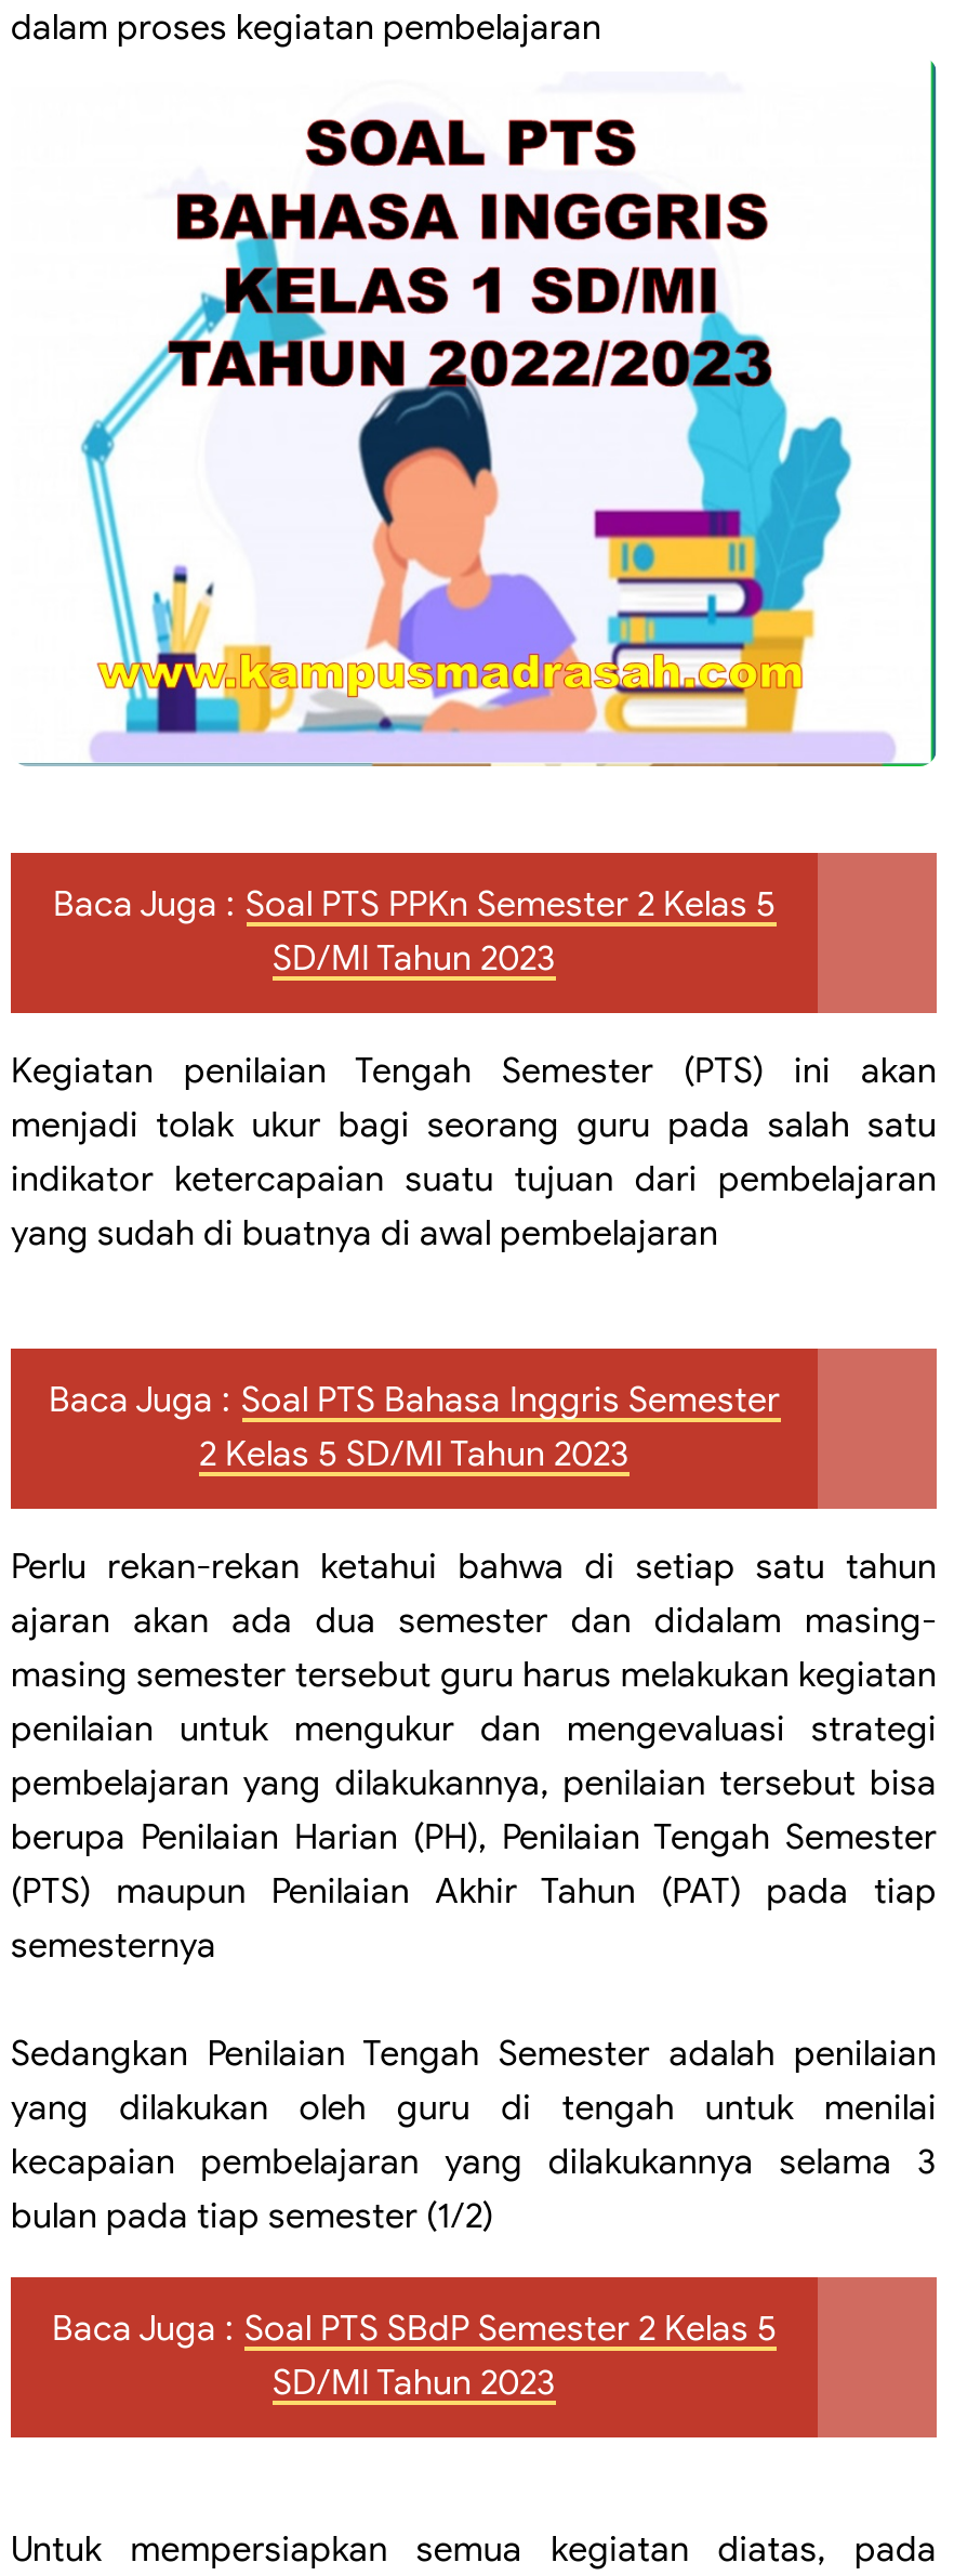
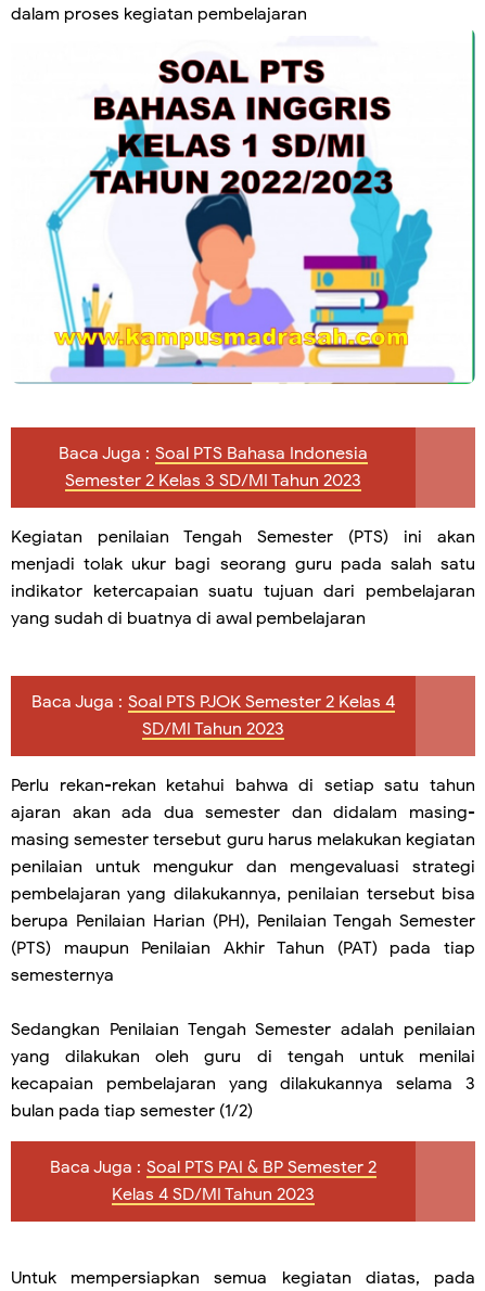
- Baca Juga : Soal PTS PPKn Semester 2 Kelas 5
- SD/MI Tahun 2023
+ Baca Juga : Soal PTS Bahasa Indonesia
+ Semester 2 Kelas 3 SD/MI Tahun 2023

- Baca Juga : Soal PTS Bahasa Inggris Semester
- 2 Kelas 5 SD/MI Tahun 2023
+ Baca Juga : Soal PTS PJOK Semester 2 Kelas 4
+ SD/MI Tahun 2023

- Baca Juga : Soal PTS SBdP Semester 2 Kelas 5
- SD/MI Tahun 2023
+ Baca Juga : Soal PTS PAI & BP Semester 2
+ Kelas 4 SD/MI Tahun 2023
